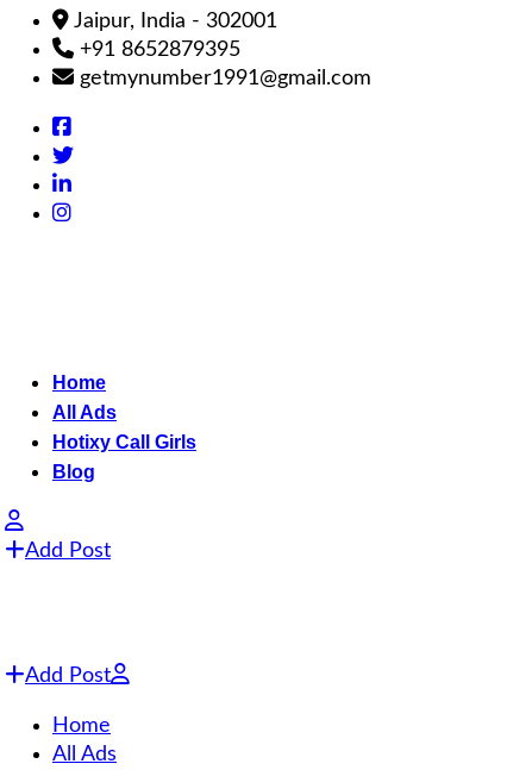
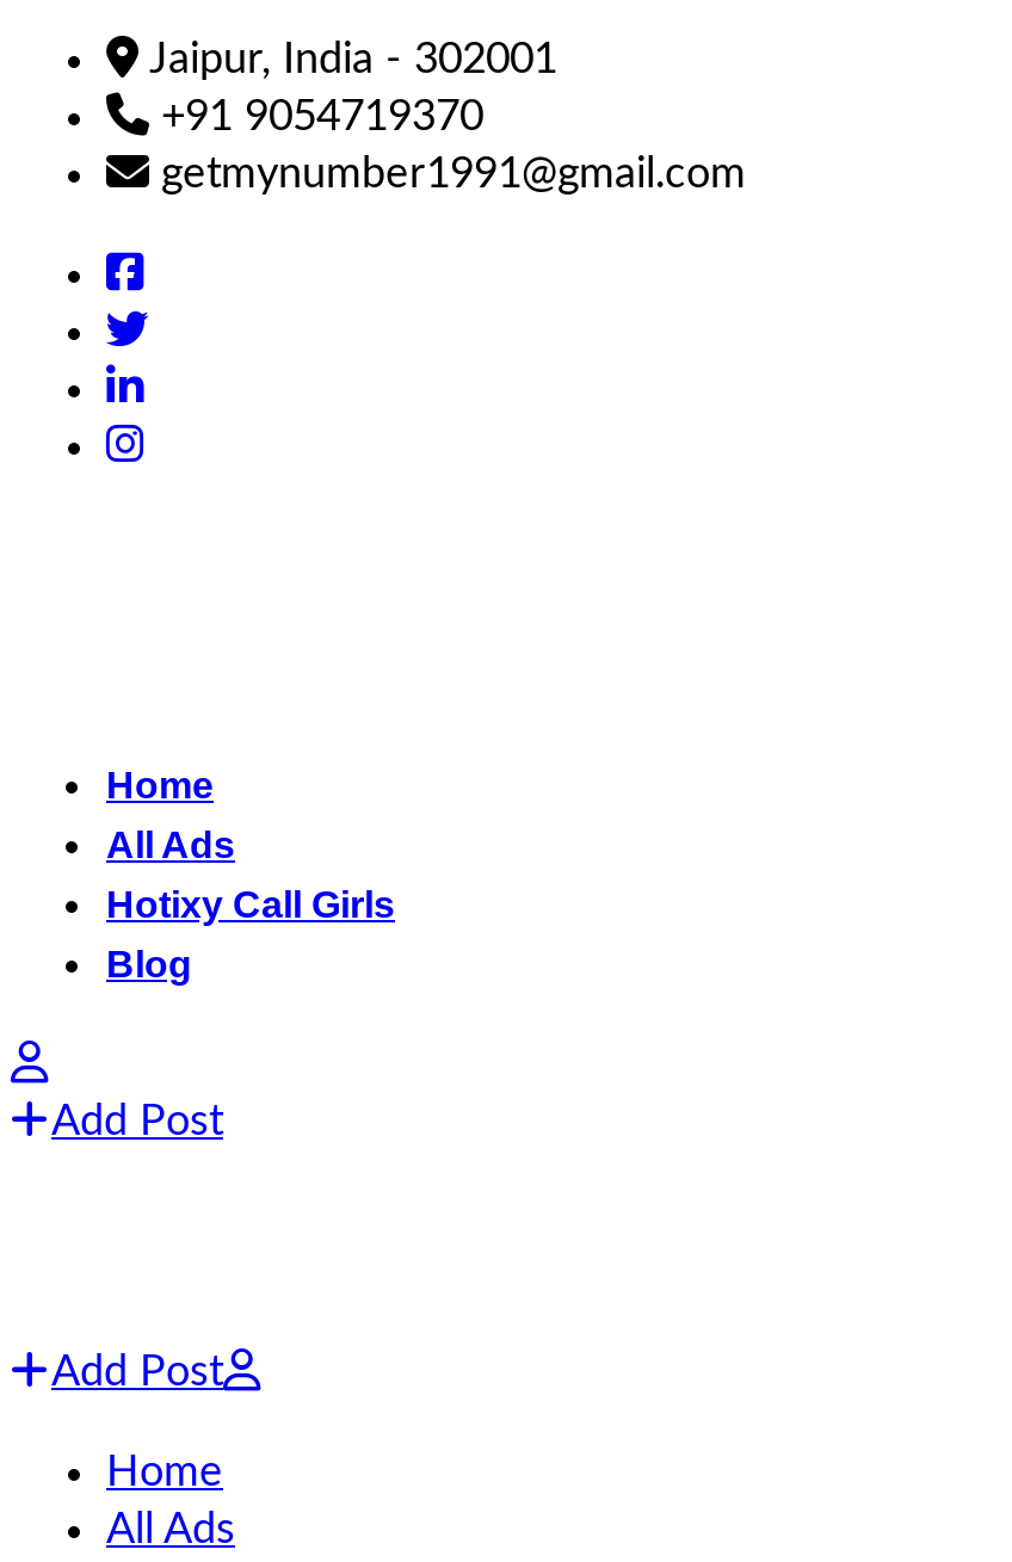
- +91 8652879395
+ +91 9054719370
